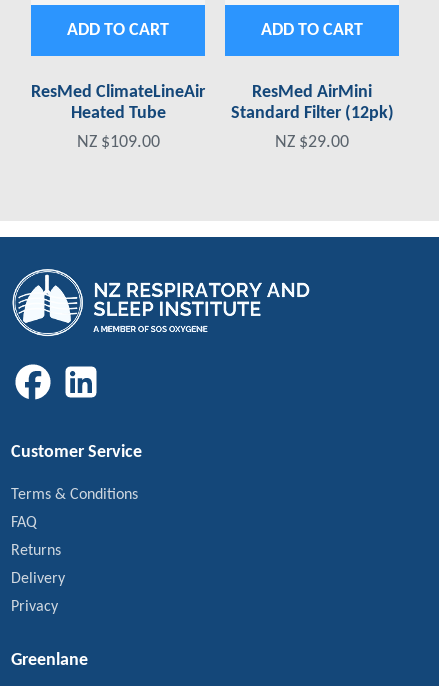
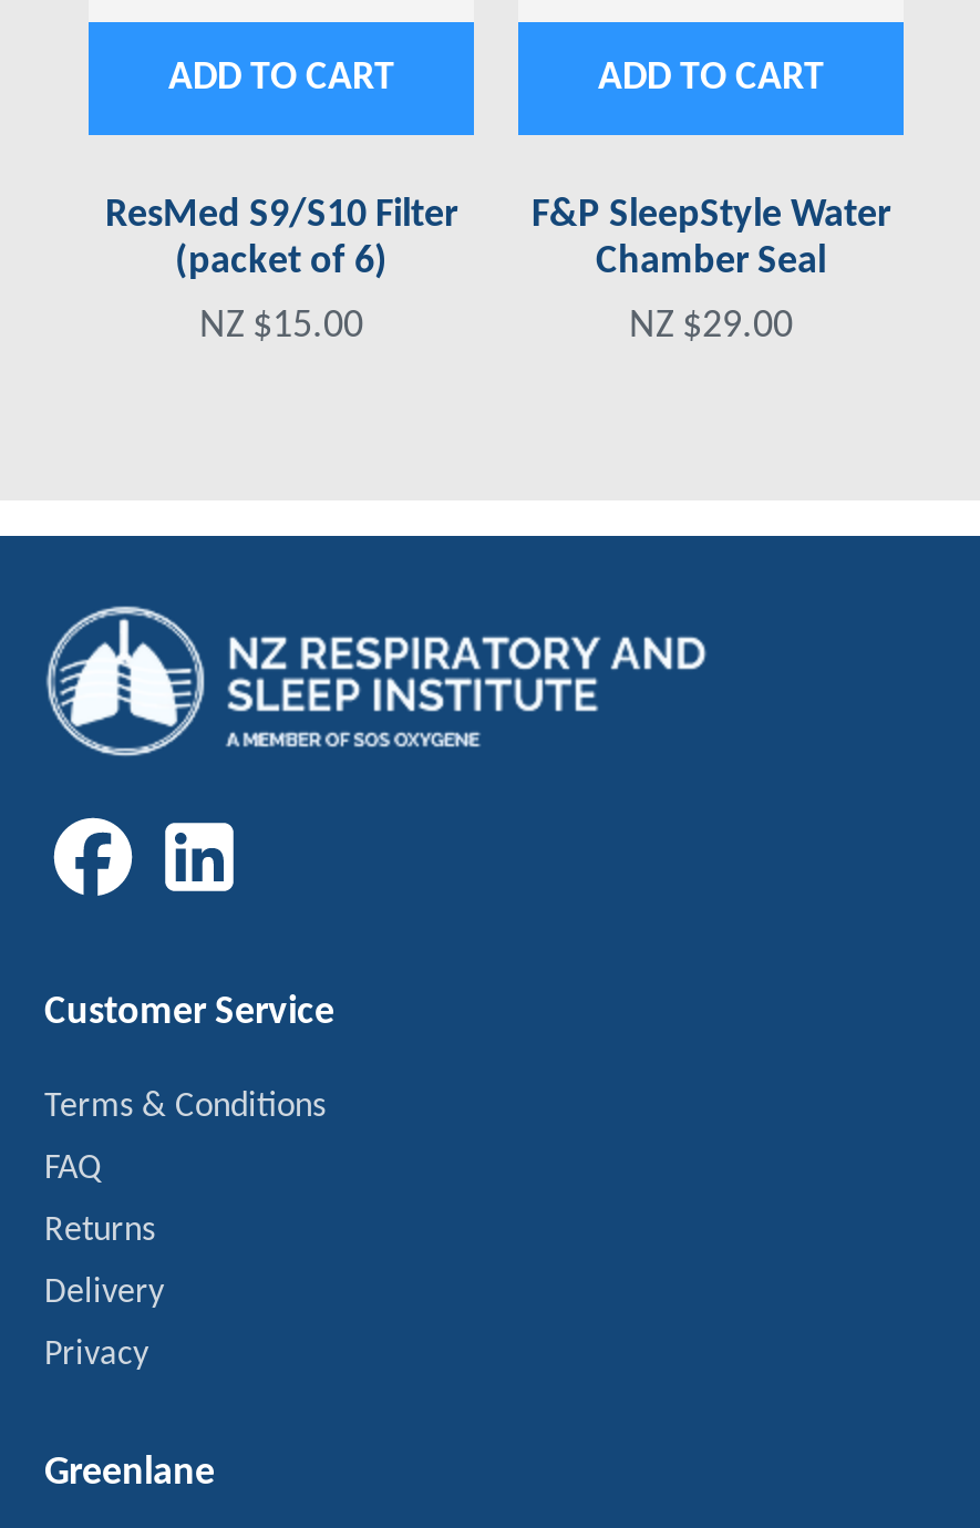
- ResMed ClimateLineAir
- Heated Tube
+ ResMed S9/S10 Filter
+ (packet of 6)

- ResMed AirMini
- Standard Filter (12pk)
+ F&P SleepStyle Water
+ Chamber Seal

- NZ $109.00
+ NZ $15.00
